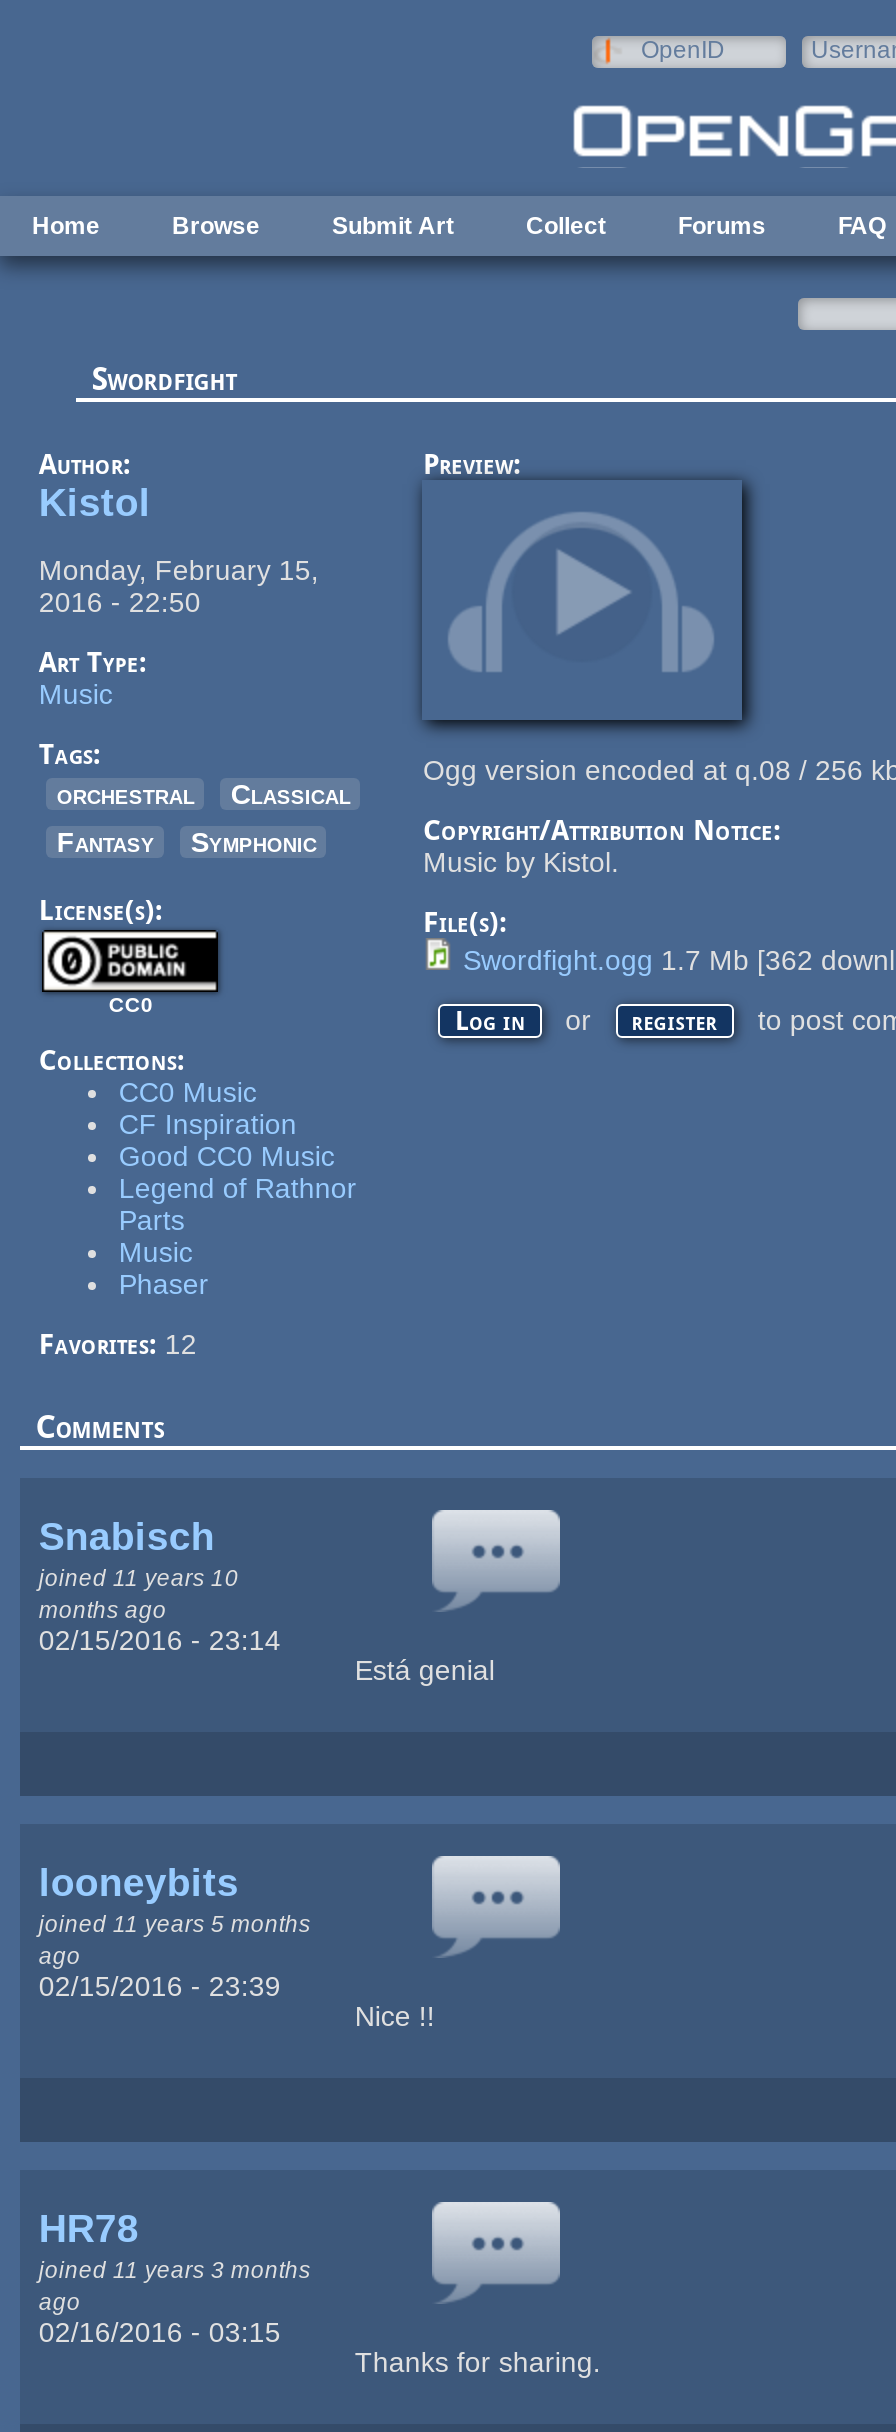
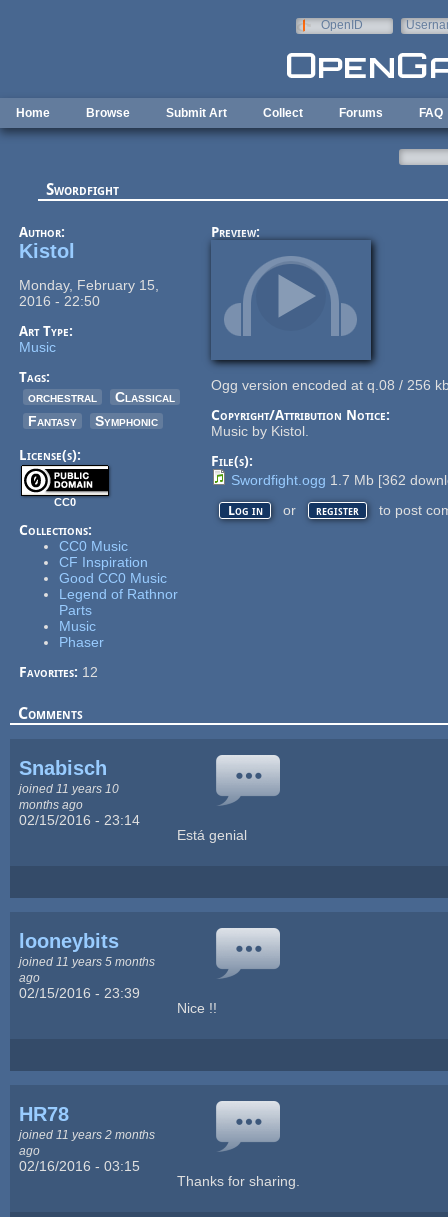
- joined 11 years 3 months
+ joined 11 years 2 months
